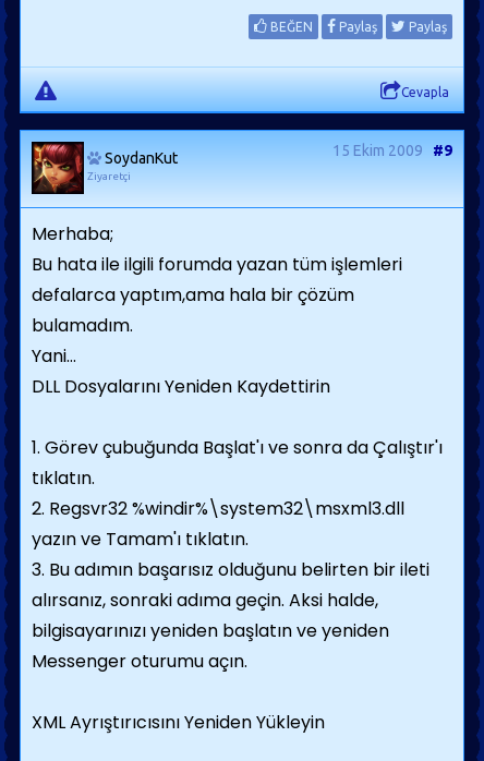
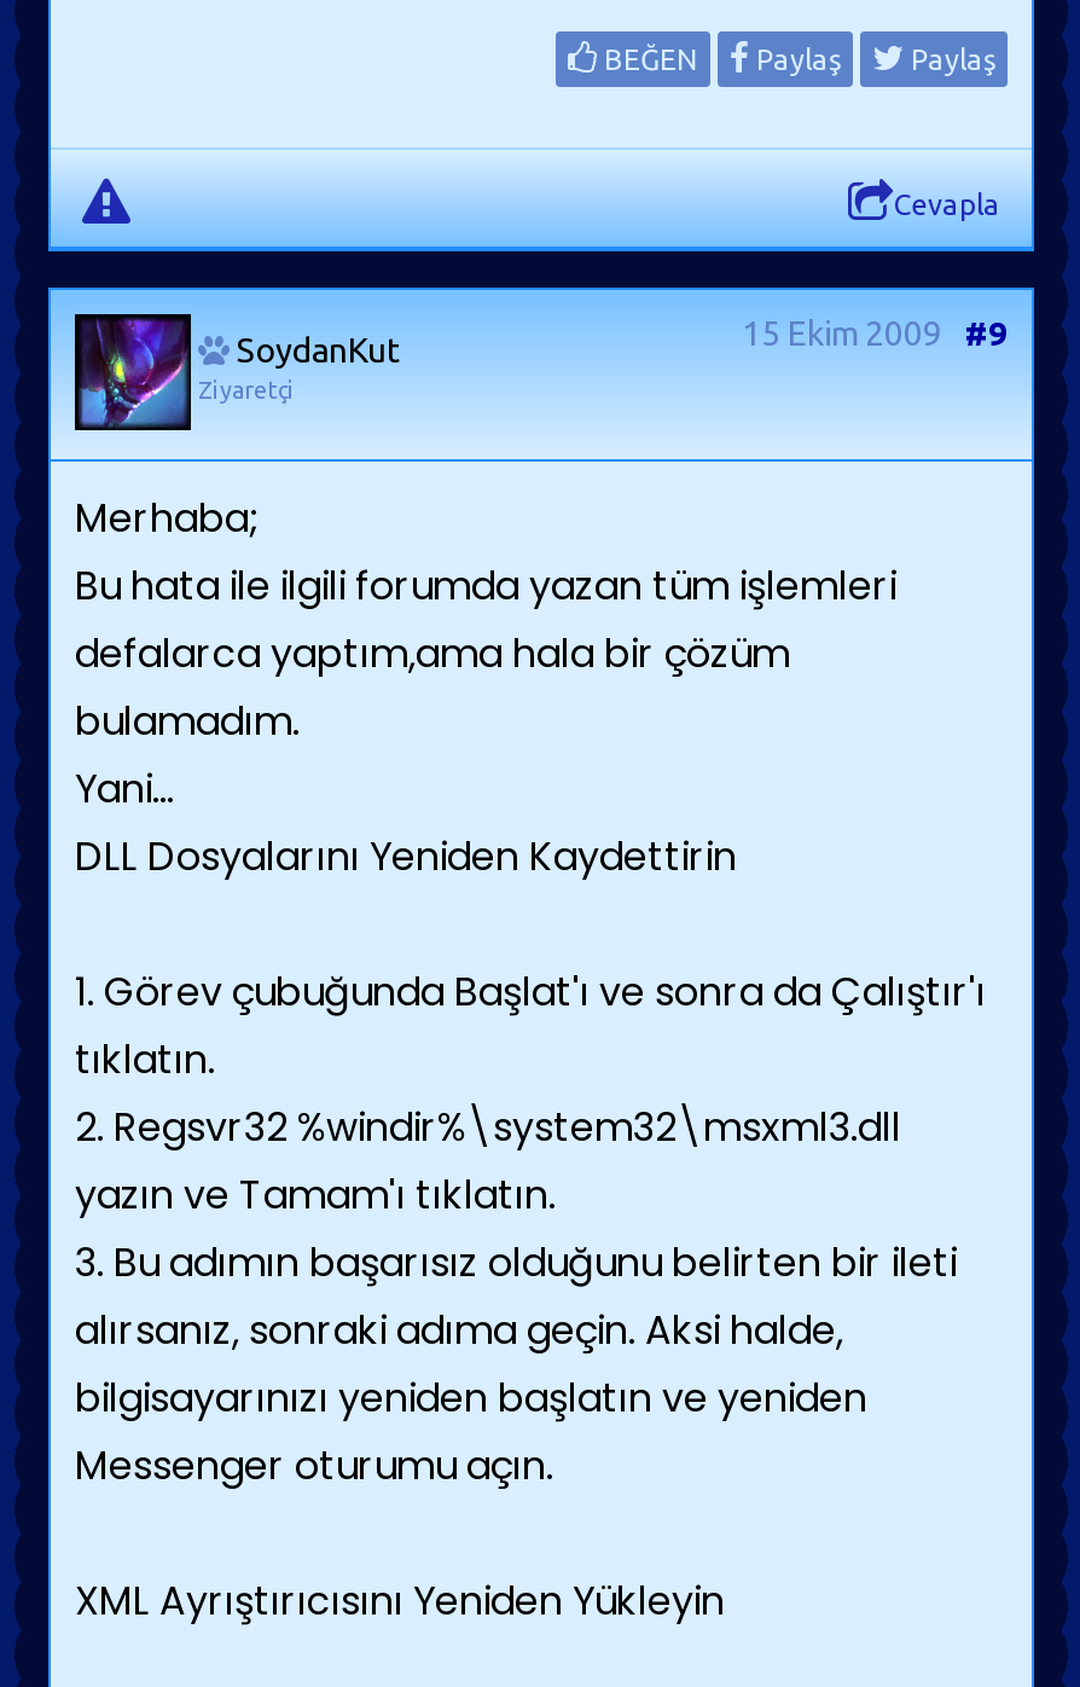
- [image]
+ [image]
